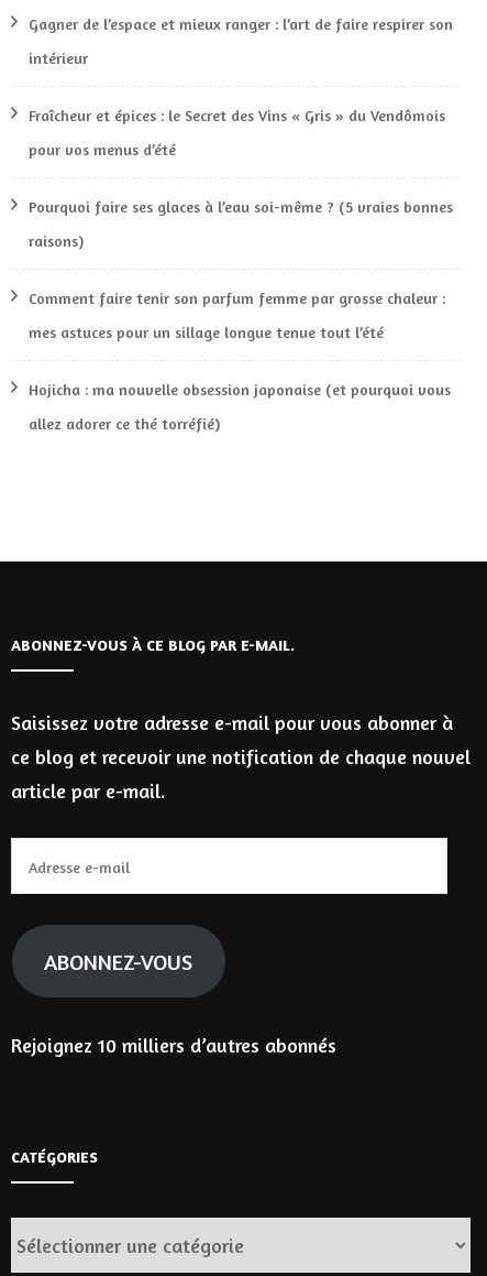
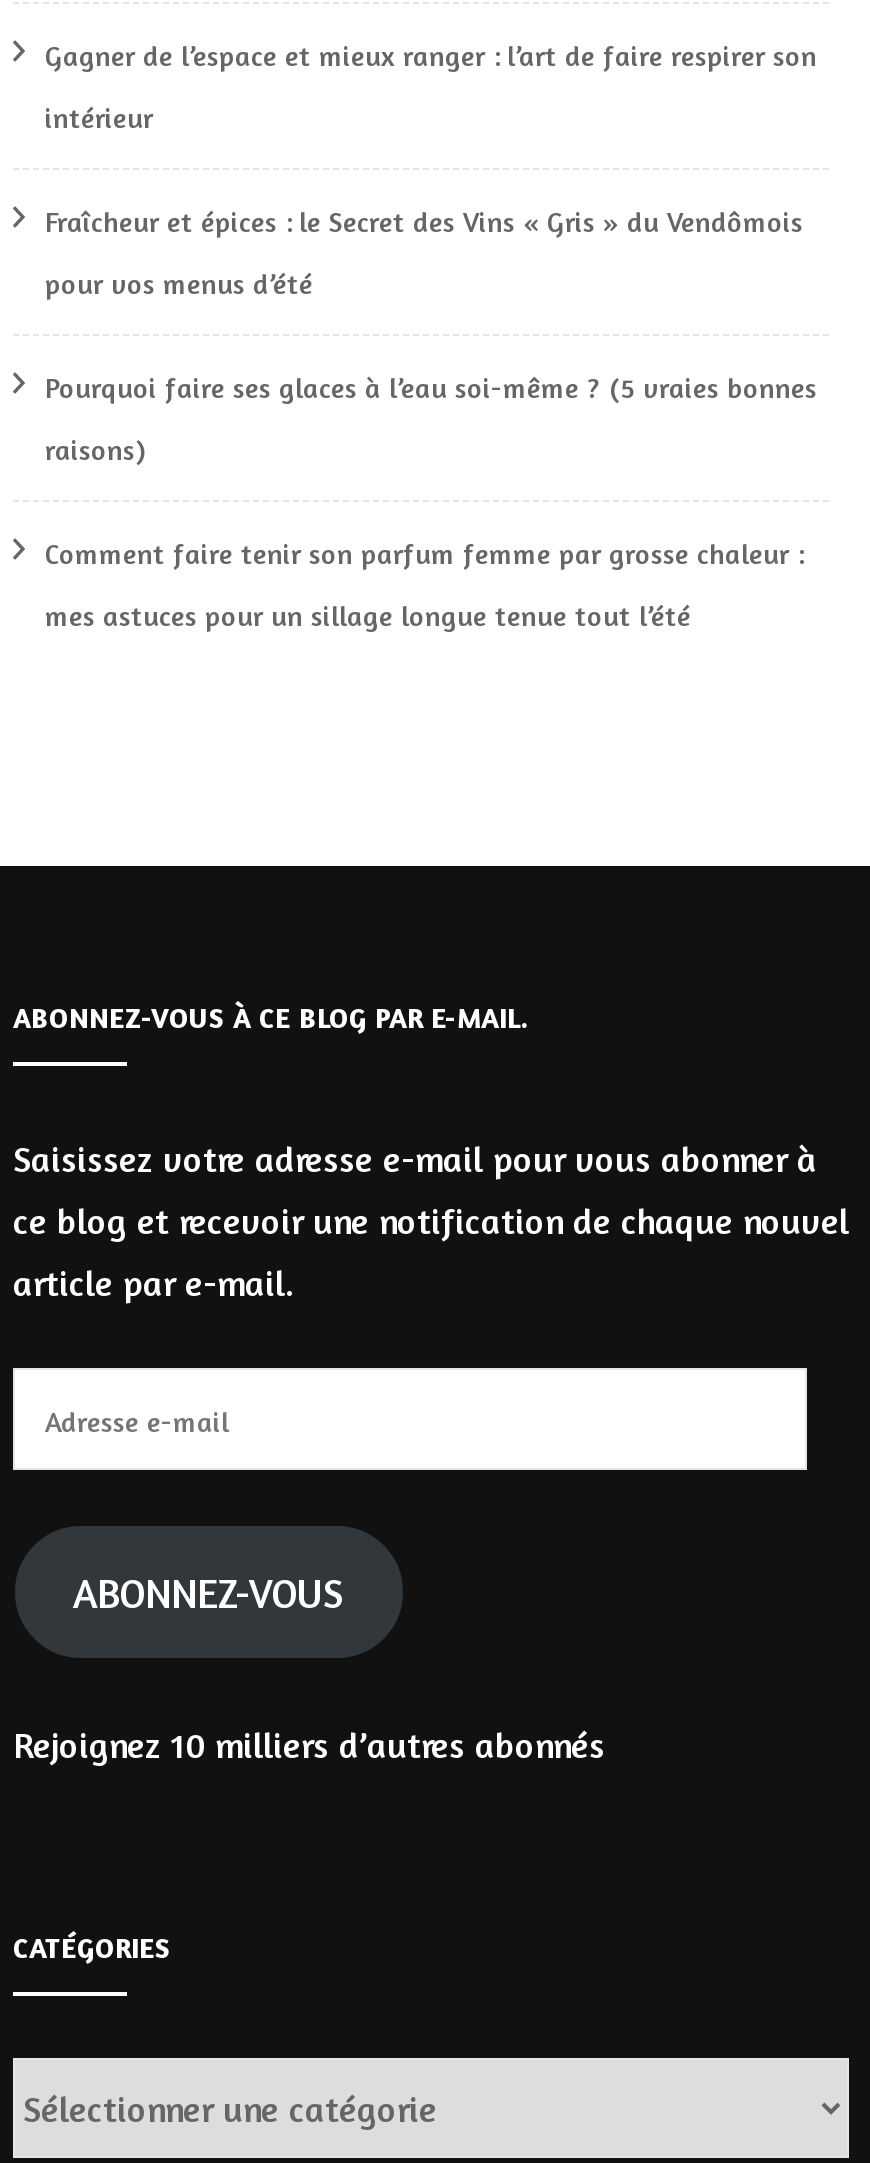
- Hojicha : ma nouvelle obsession japonaise (et pourquoi vous
- allez adorer ce thé torréfié)
